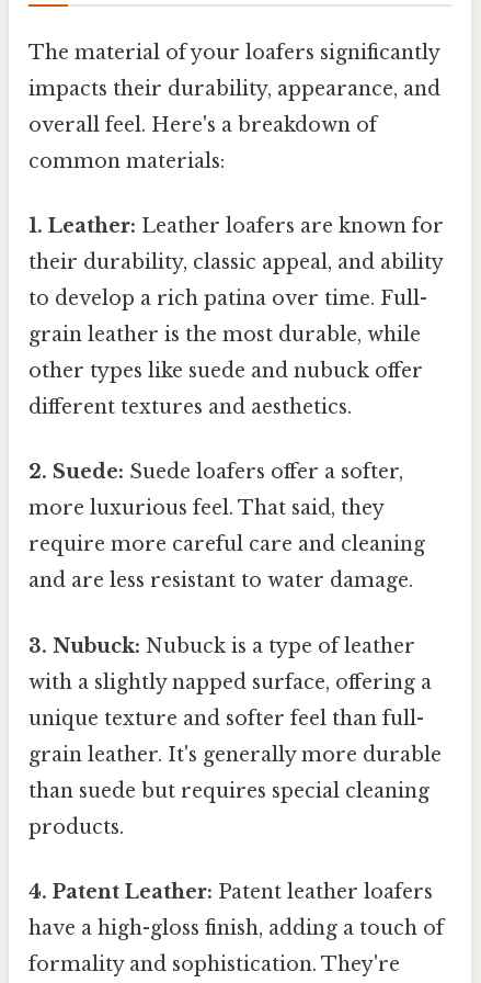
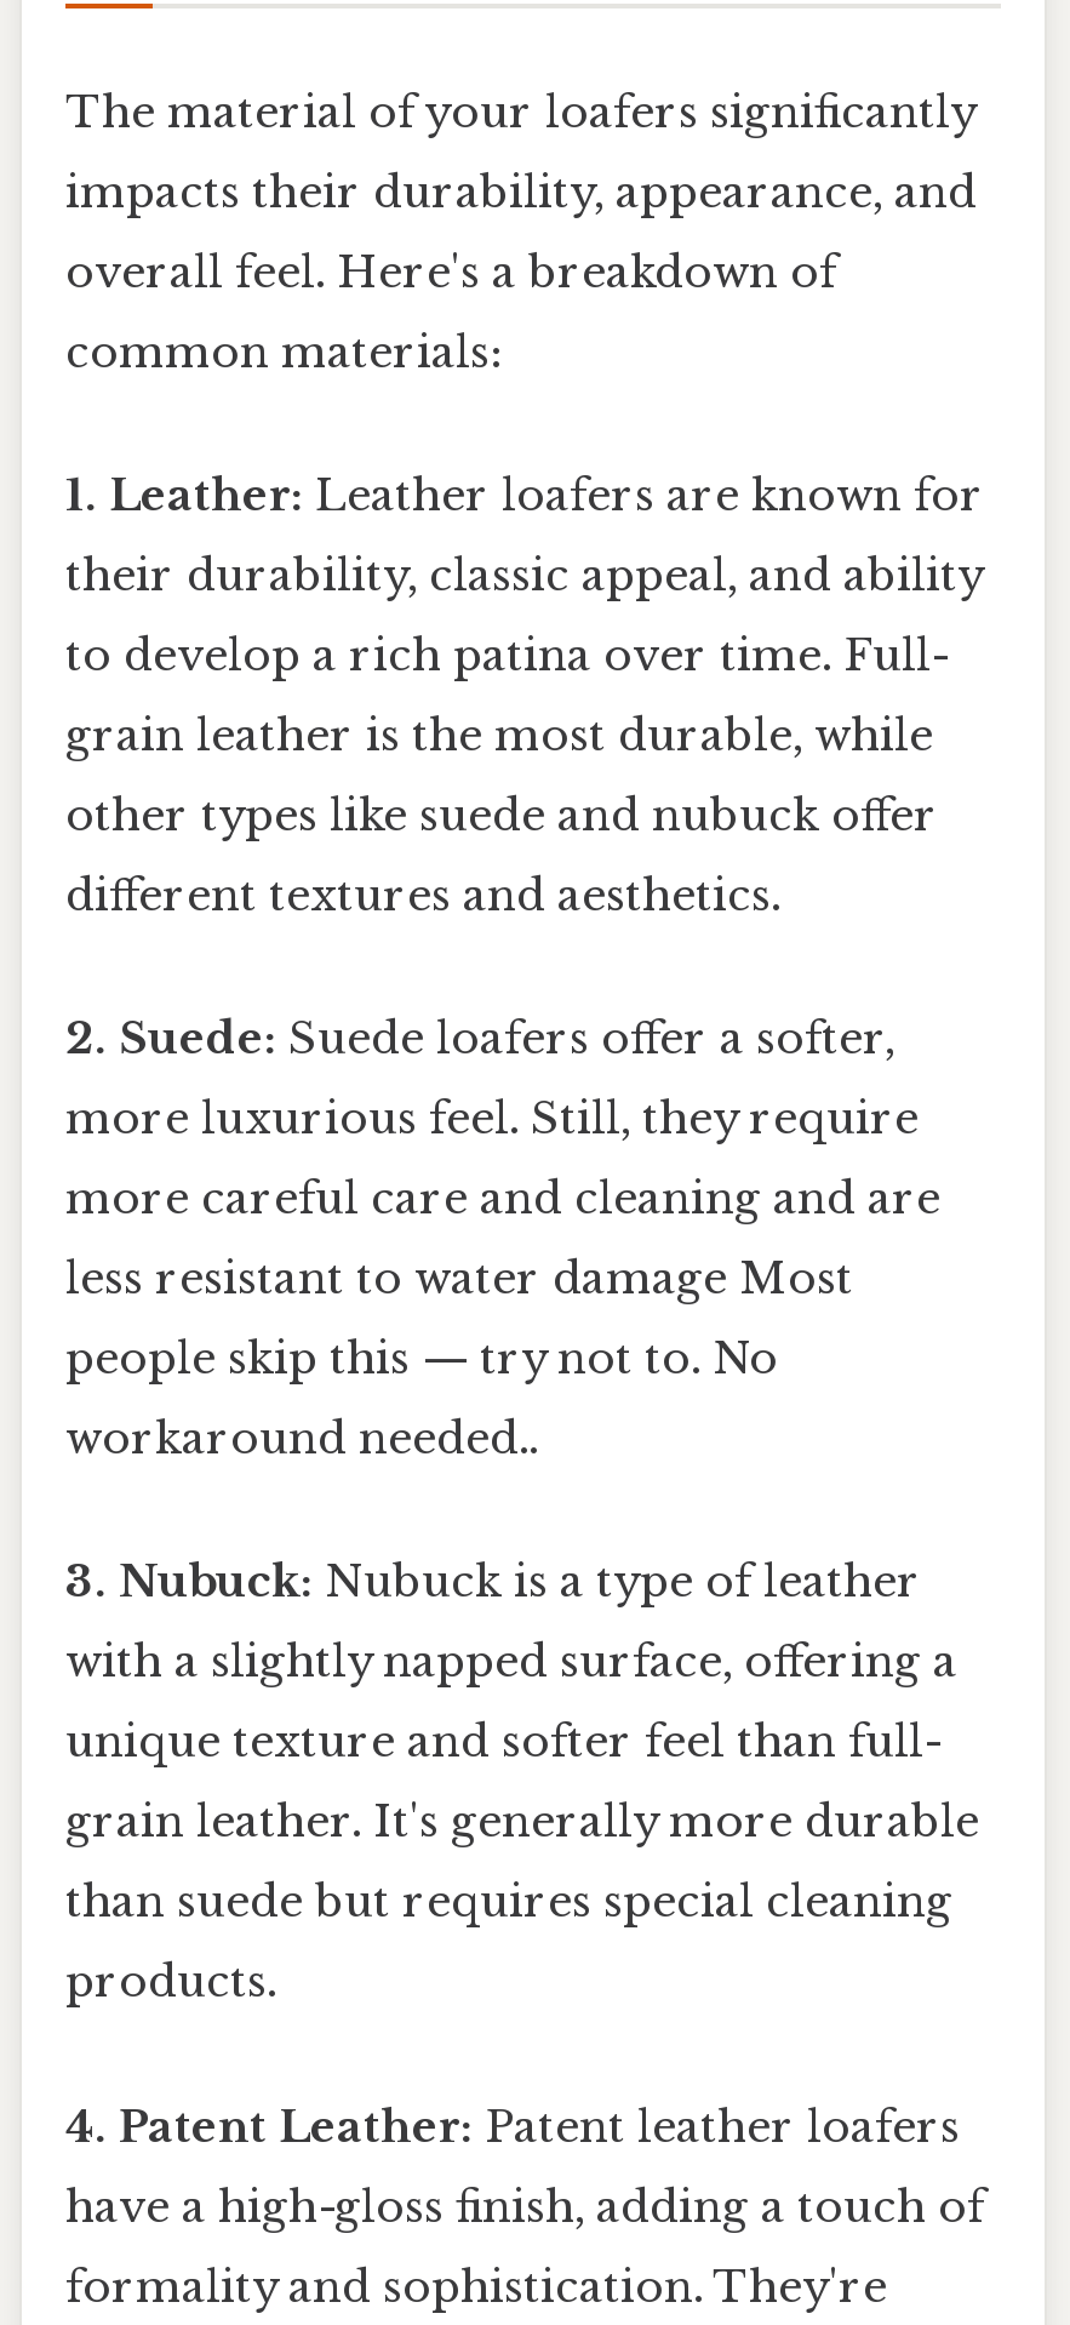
- more luxurious feel. That said, they
- require more careful care and cleaning
- and are less resistant to water damage.
+ more luxurious feel. Still, they require
+ more careful care and cleaning and are
+ less resistant to water damage Most
+ people skip this — try not to. No
+ workaround needed..
